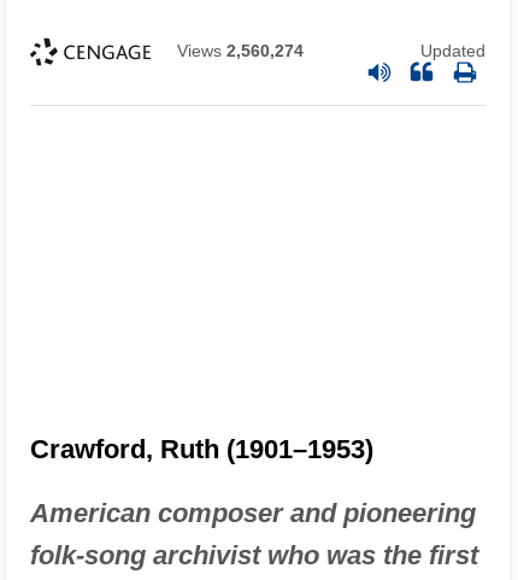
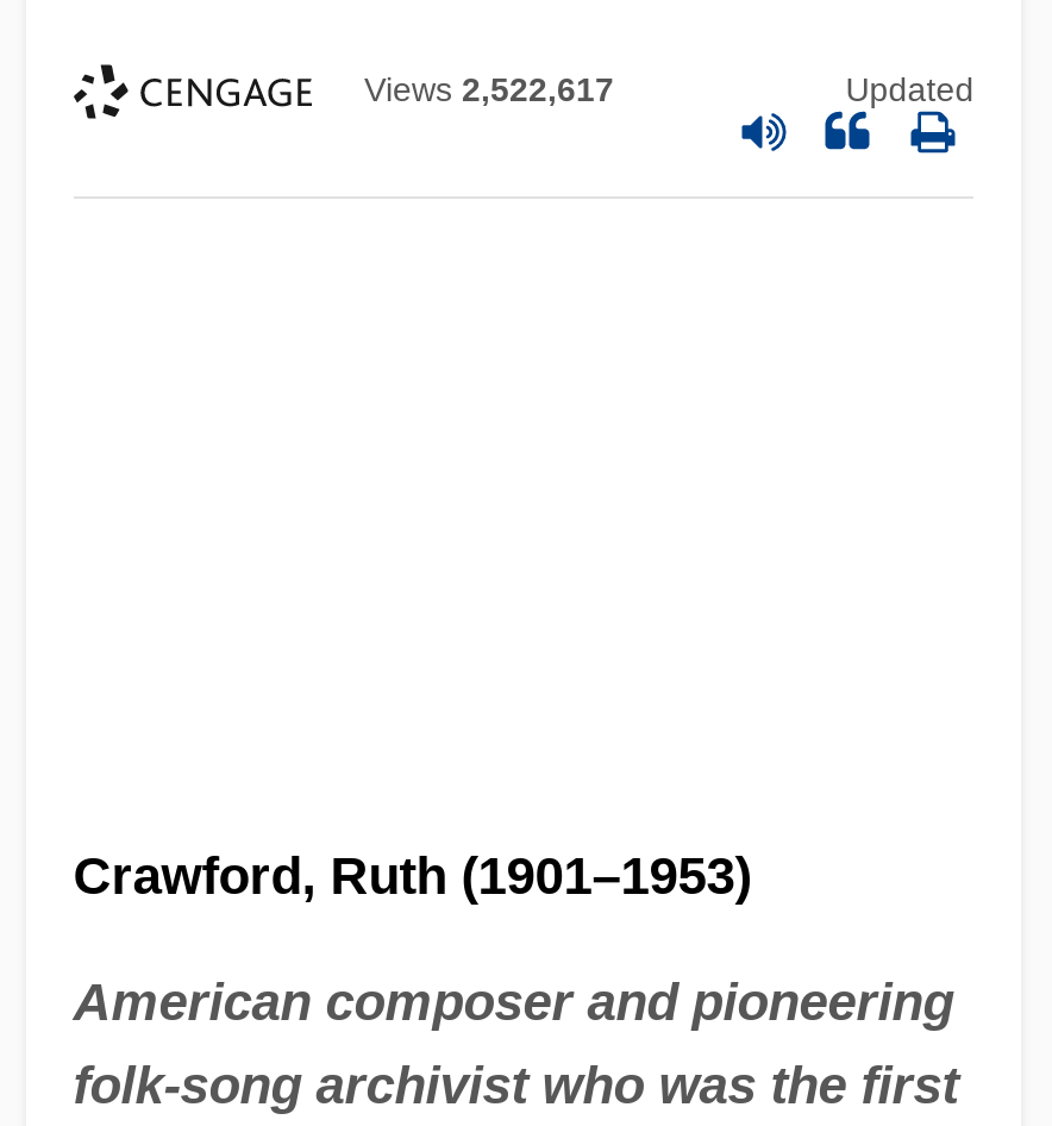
- Views 2,560,274
+ Views 2,522,617
